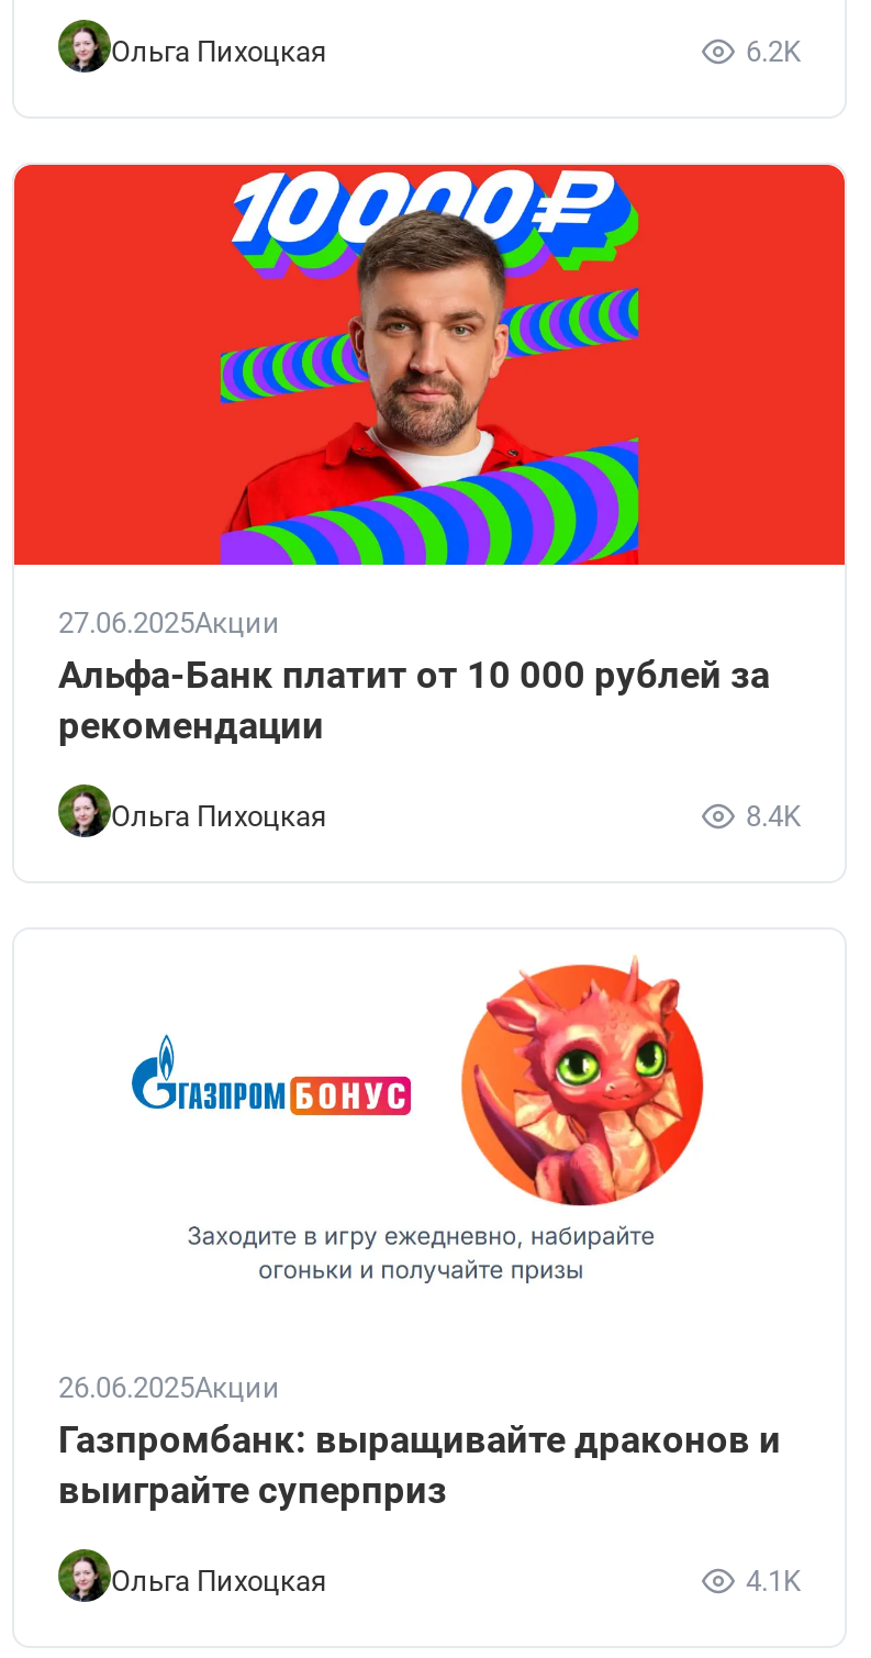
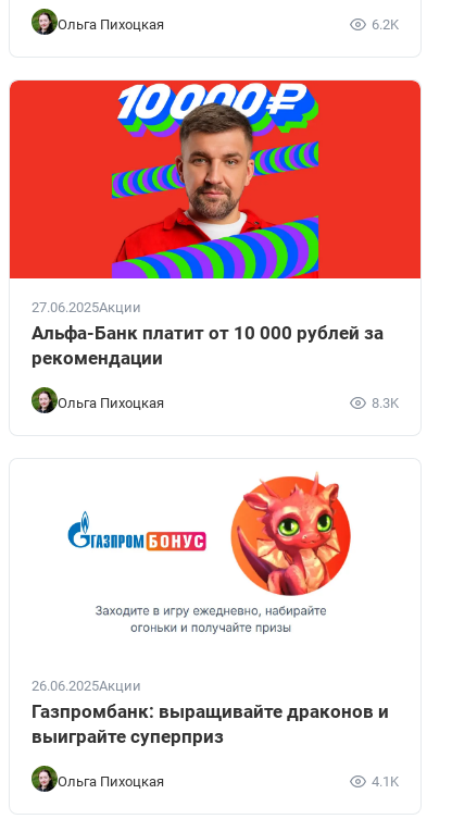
- 8.4K
+ 8.3K
